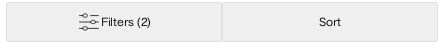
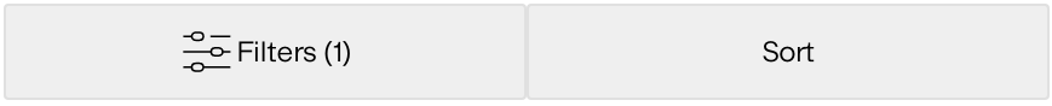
- Filters (2)
+ Filters (1)
